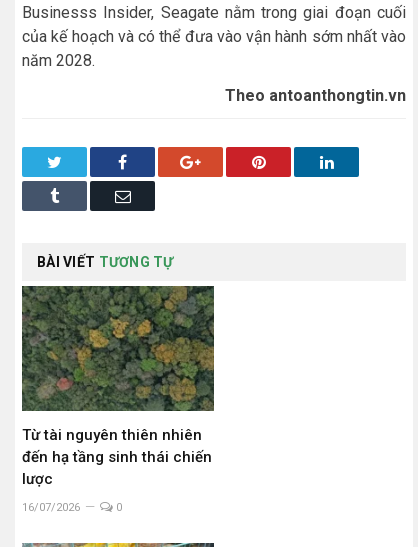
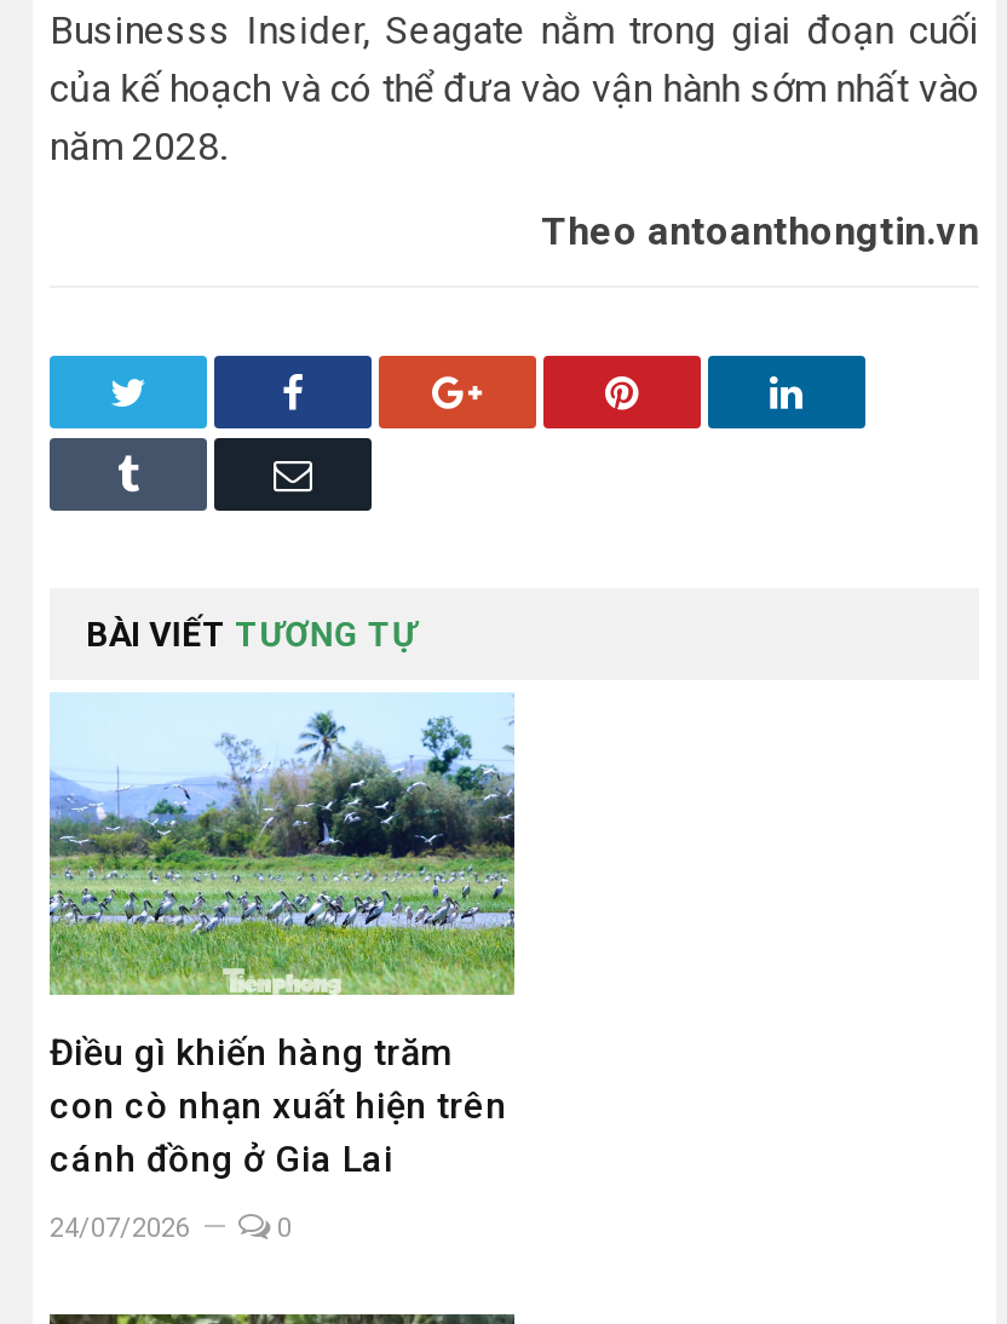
- [image]
- Từ tài nguyên thiên nhiên
- đến hạ tầng sinh thái chiến
- lược
+ [image]
+ Điều gì khiến hàng trăm
+ con cò nhạn xuất hiện trên
+ cánh đồng ở Gia Lai

- 16/07/2026
+ 24/07/2026
